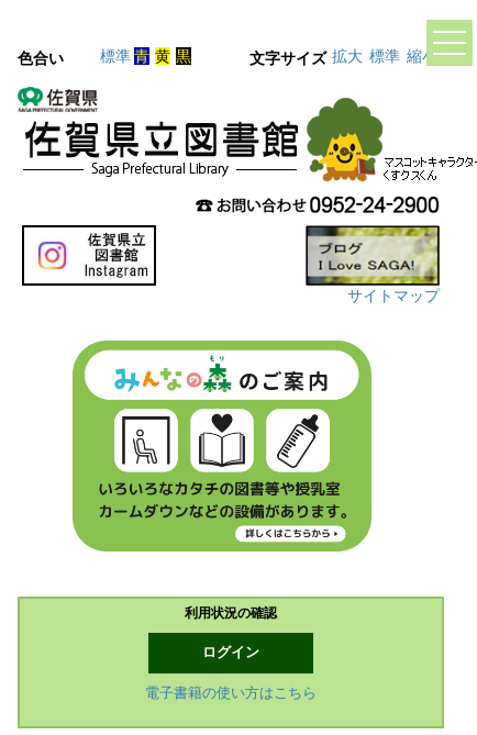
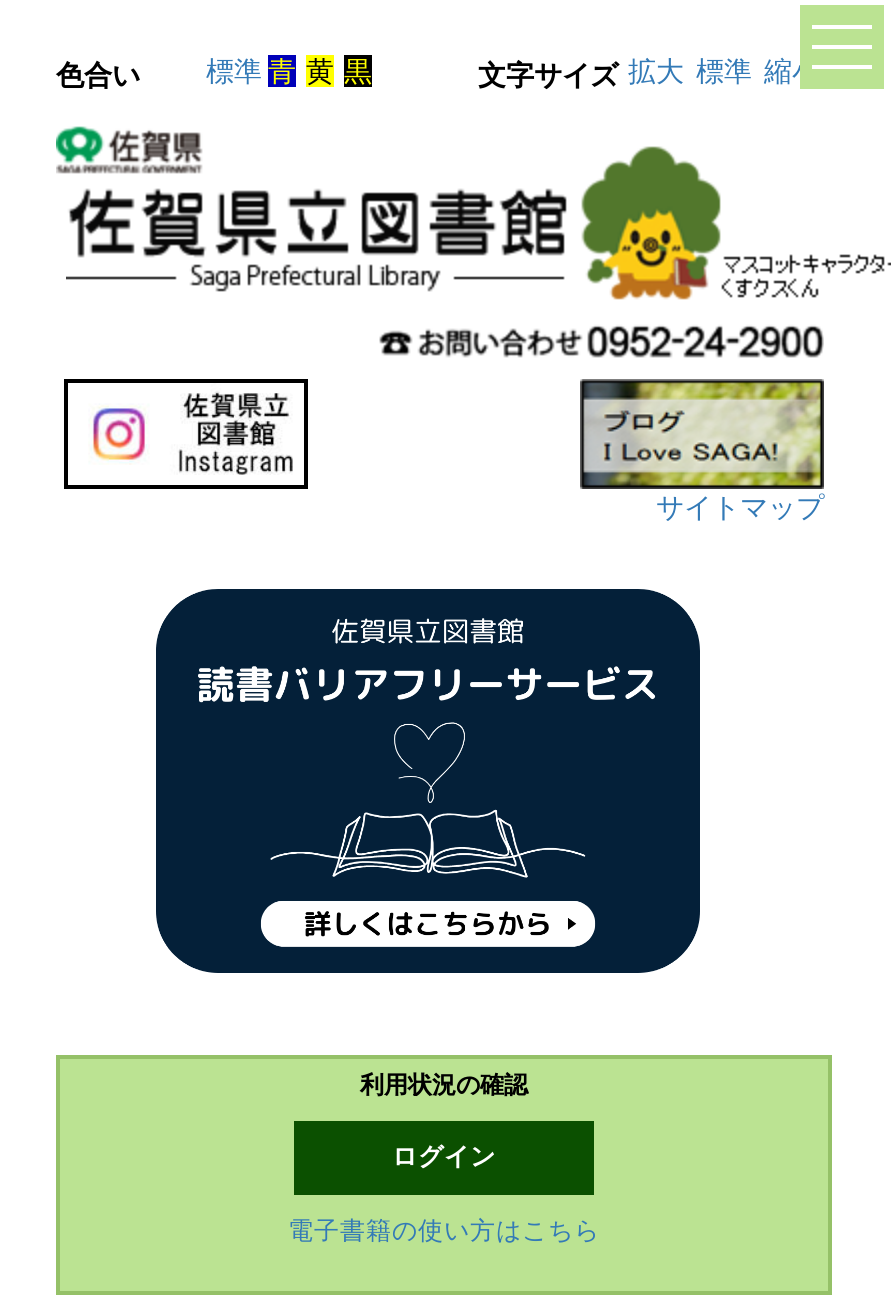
- [image]
+ [image]
